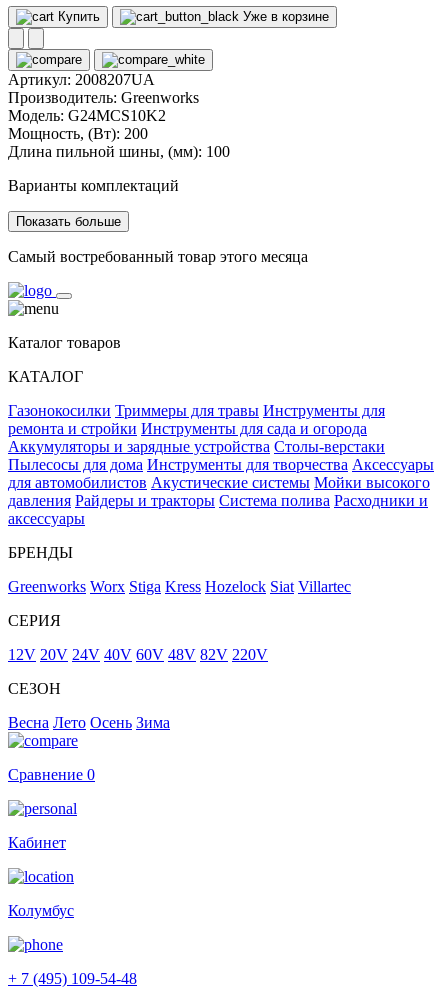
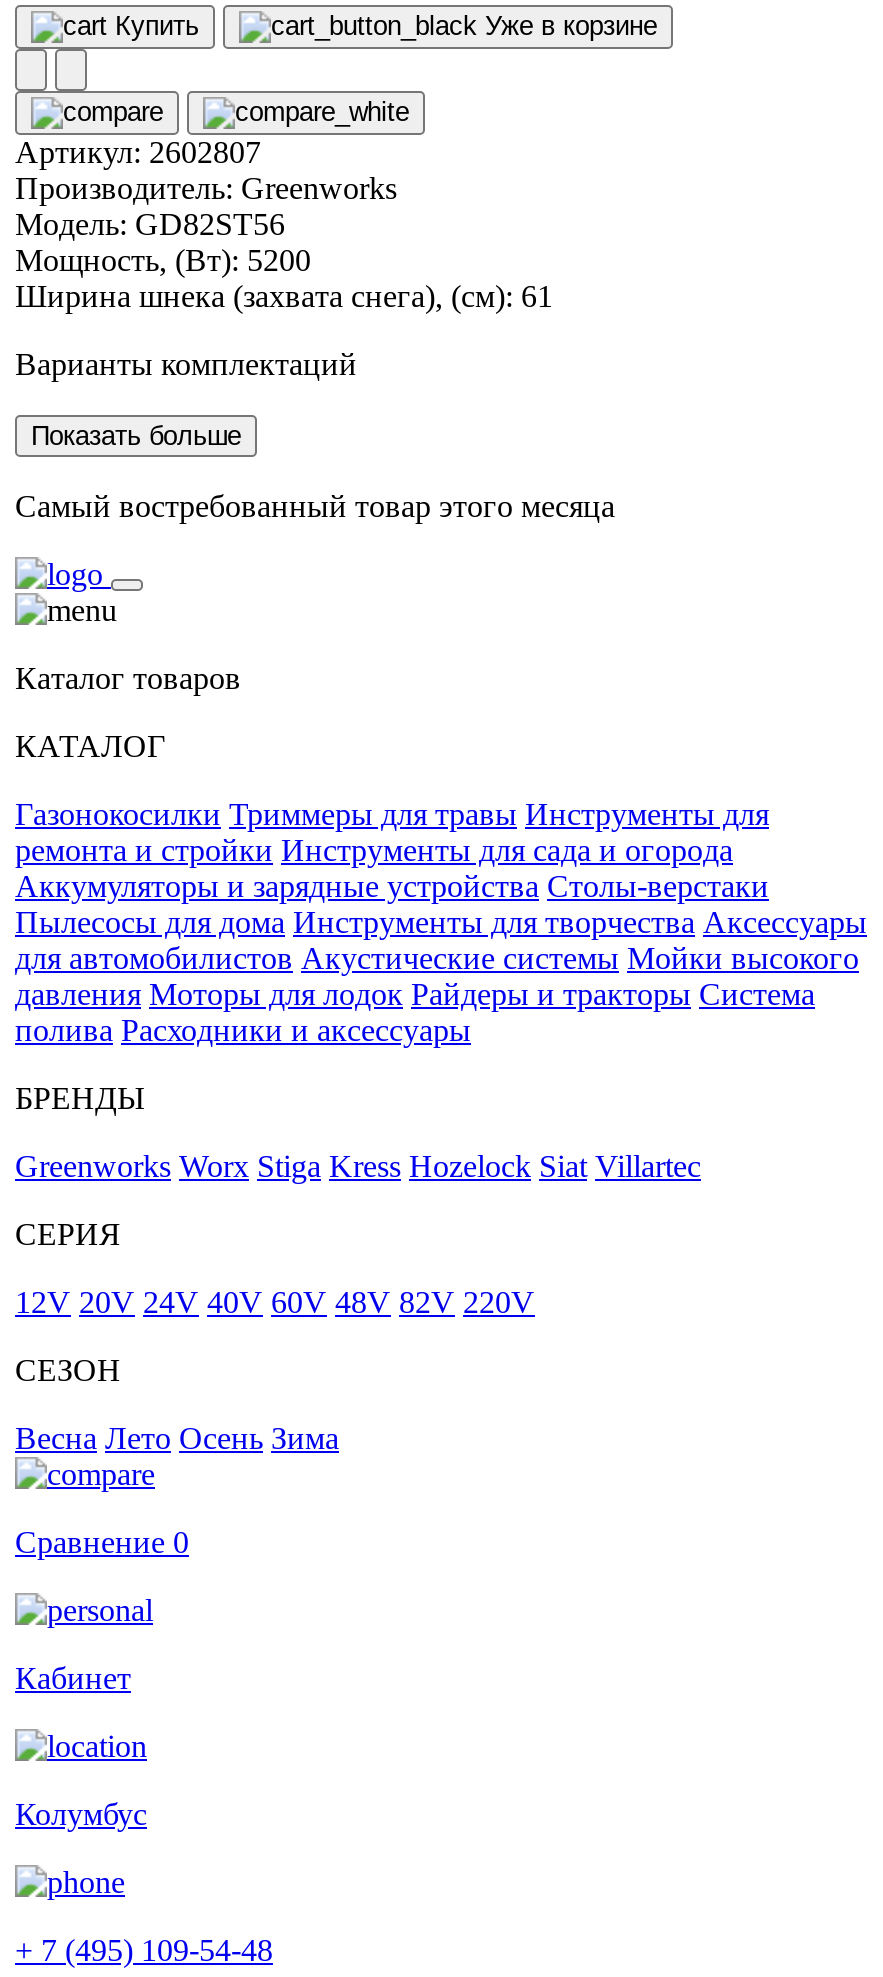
- Артикул:2008207UA
+ Артикул:2602807

- Модель: G24MCS10K2
- Мощность, (Вт): 200
- Длина пильной шины, (мм): 100
+ Модель: GD82ST56
+ Мощность, (Вт): 5200
+ Ширина шнека (захвата снега), (см): 61

- давления Райдеры и тракторы Система полива Расходники и
- аксессуары
+ давления Моторы для лодок Райдеры и тракторы Система
+ полива Расходники и аксессуары
